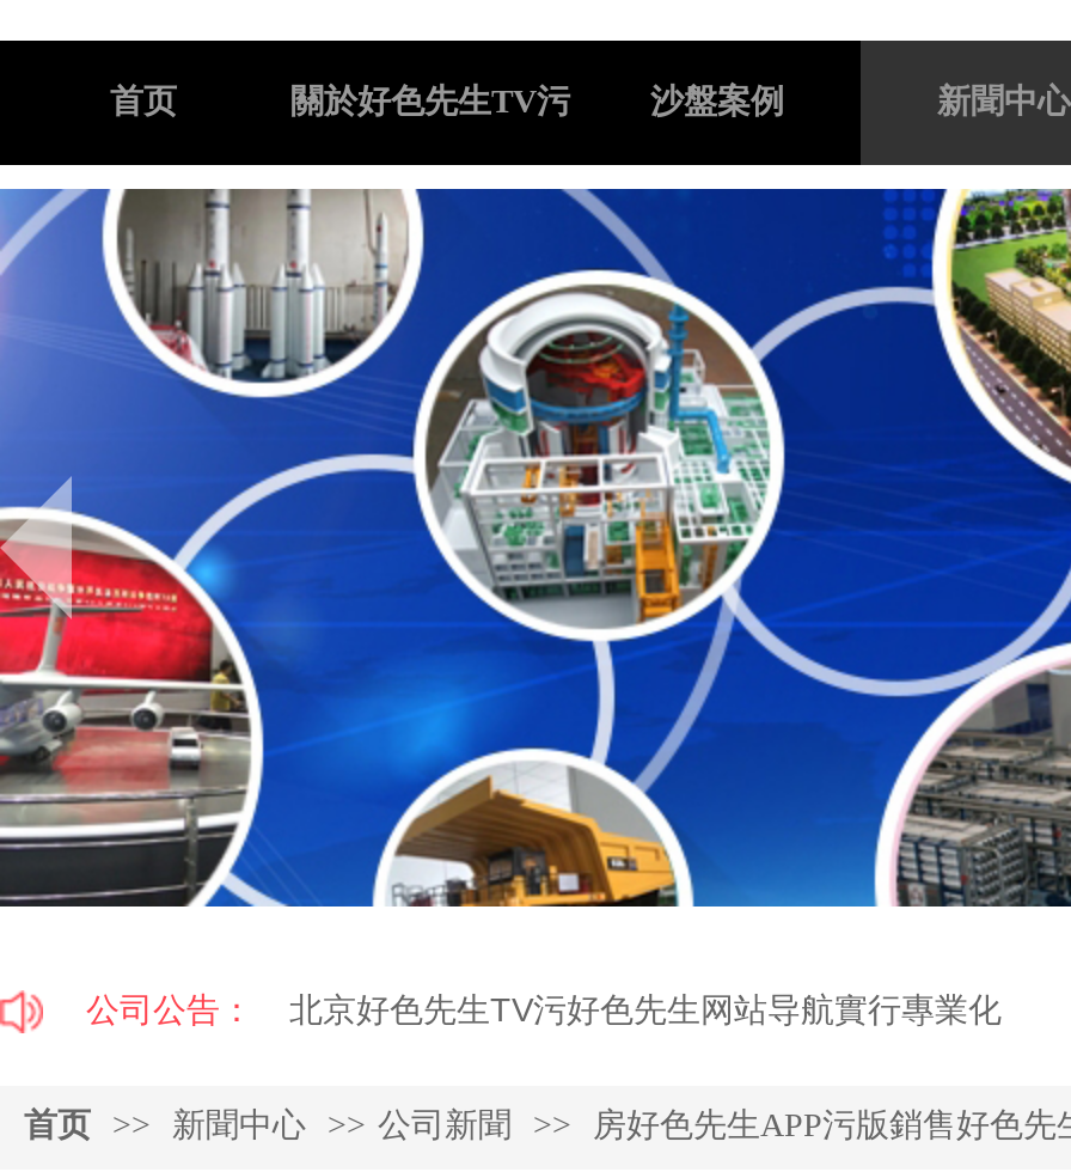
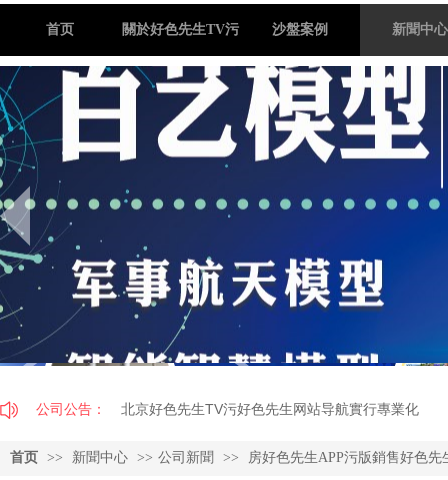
- [image]
+ [image]
